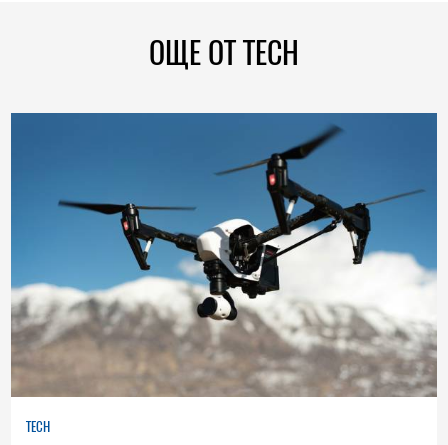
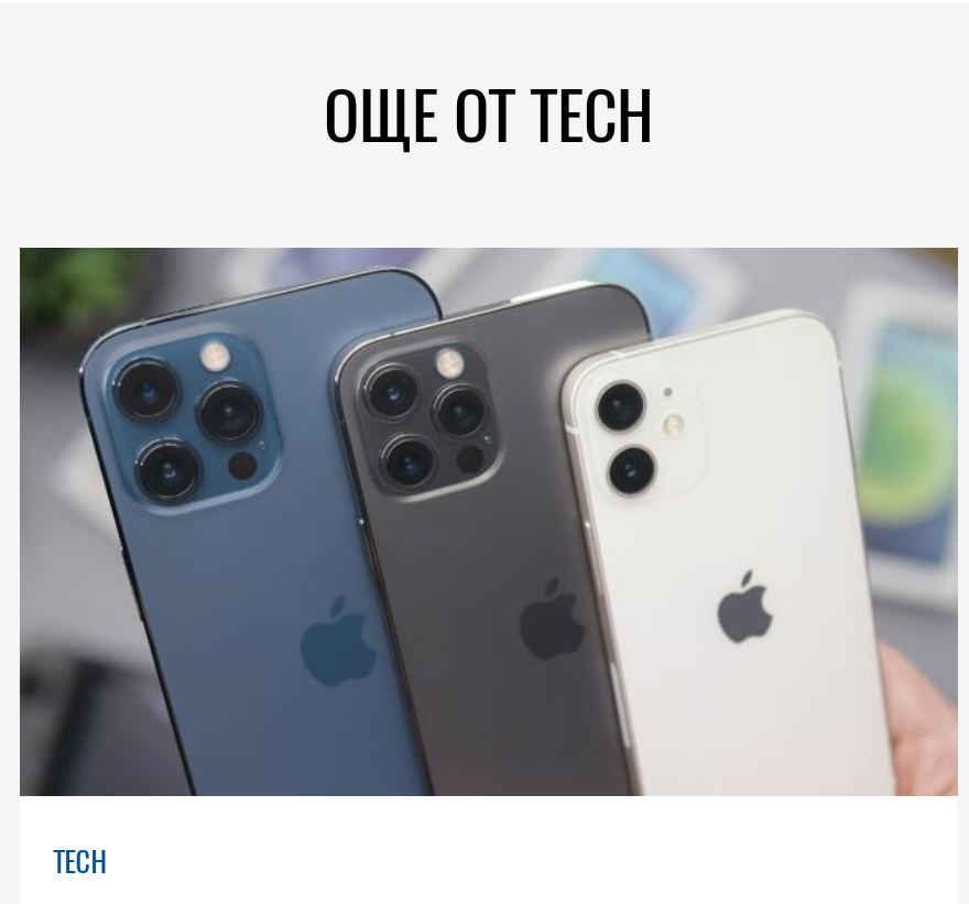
- [image]
+ [image]
